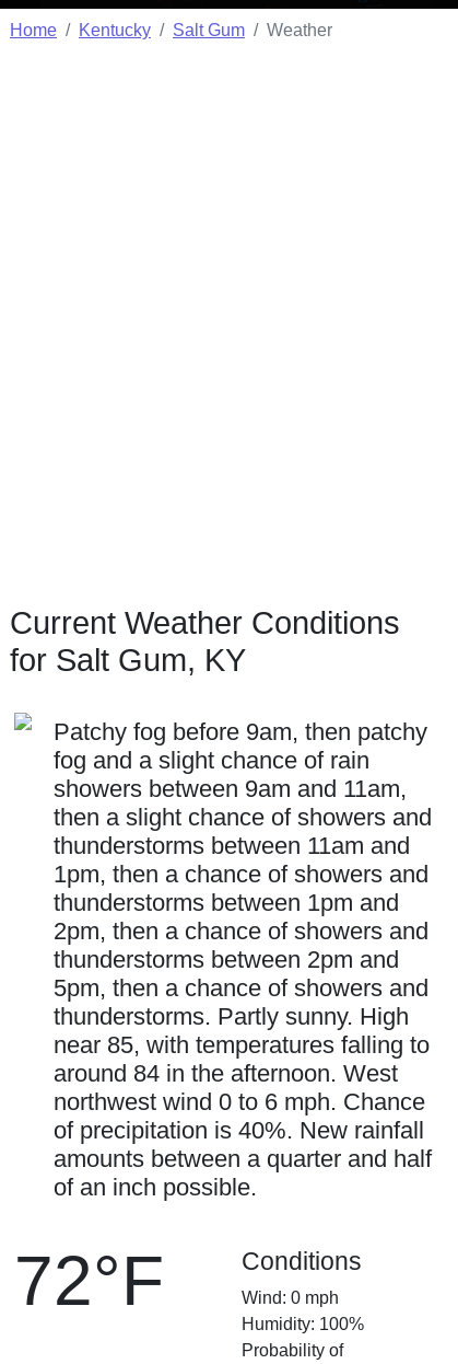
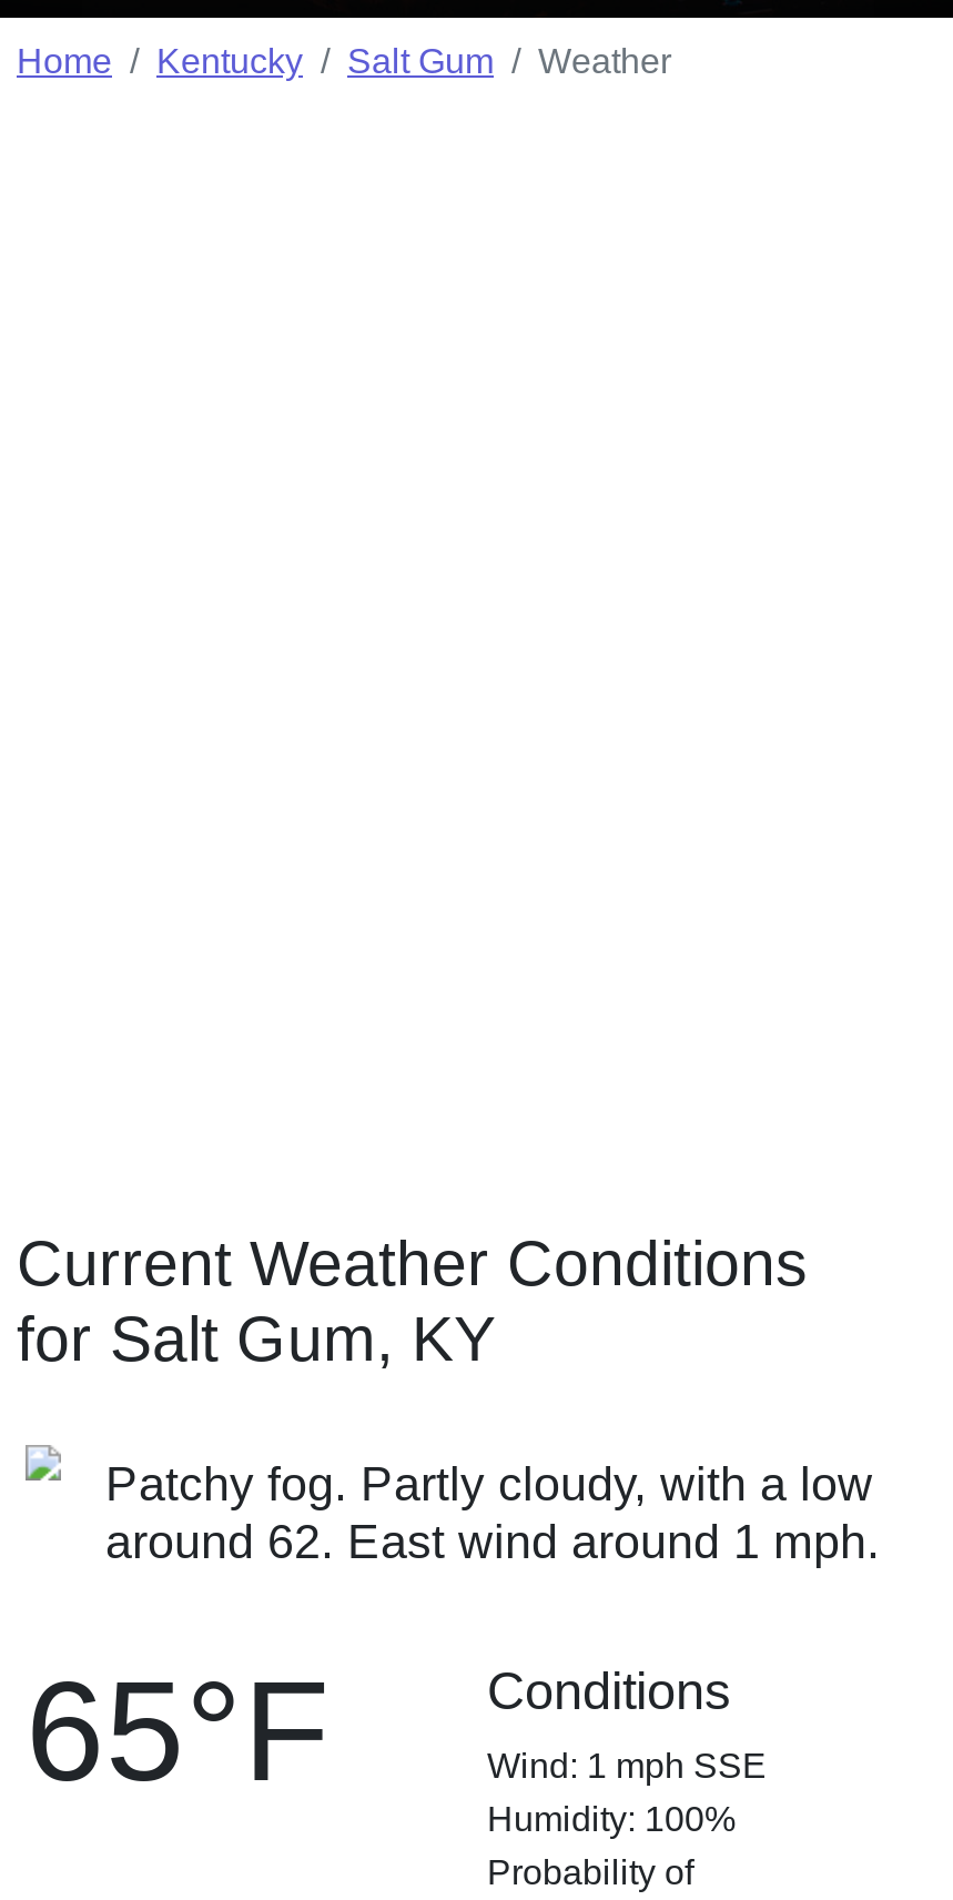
- Patchy fog before 9am, then patchy
- fog and a slight chance of rain
- showers between 9am and 11am,
- then a slight chance of showers and
- thunderstorms between 11am and
- 1pm, then a chance of showers and
- thunderstorms between 1pm and
- 2pm, then a chance of showers and
- thunderstorms between 2pm and
- 5pm, then a chance of showers and
- thunderstorms. Partly sunny. High
- near 85, with temperatures falling to
- around 84 in the afternoon. West
- northwest wind 0 to 6 mph. Chance
- of precipitation is 40%. New rainfall
- amounts between a quarter and half
- of an inch possible.
+ Patchy fog. Partly cloudy, with a low
+ around 62. East wind around 1 mph.

- 72°F
+ 65°F

- Wind: 0 mph
+ Wind: 1 mph SSE
